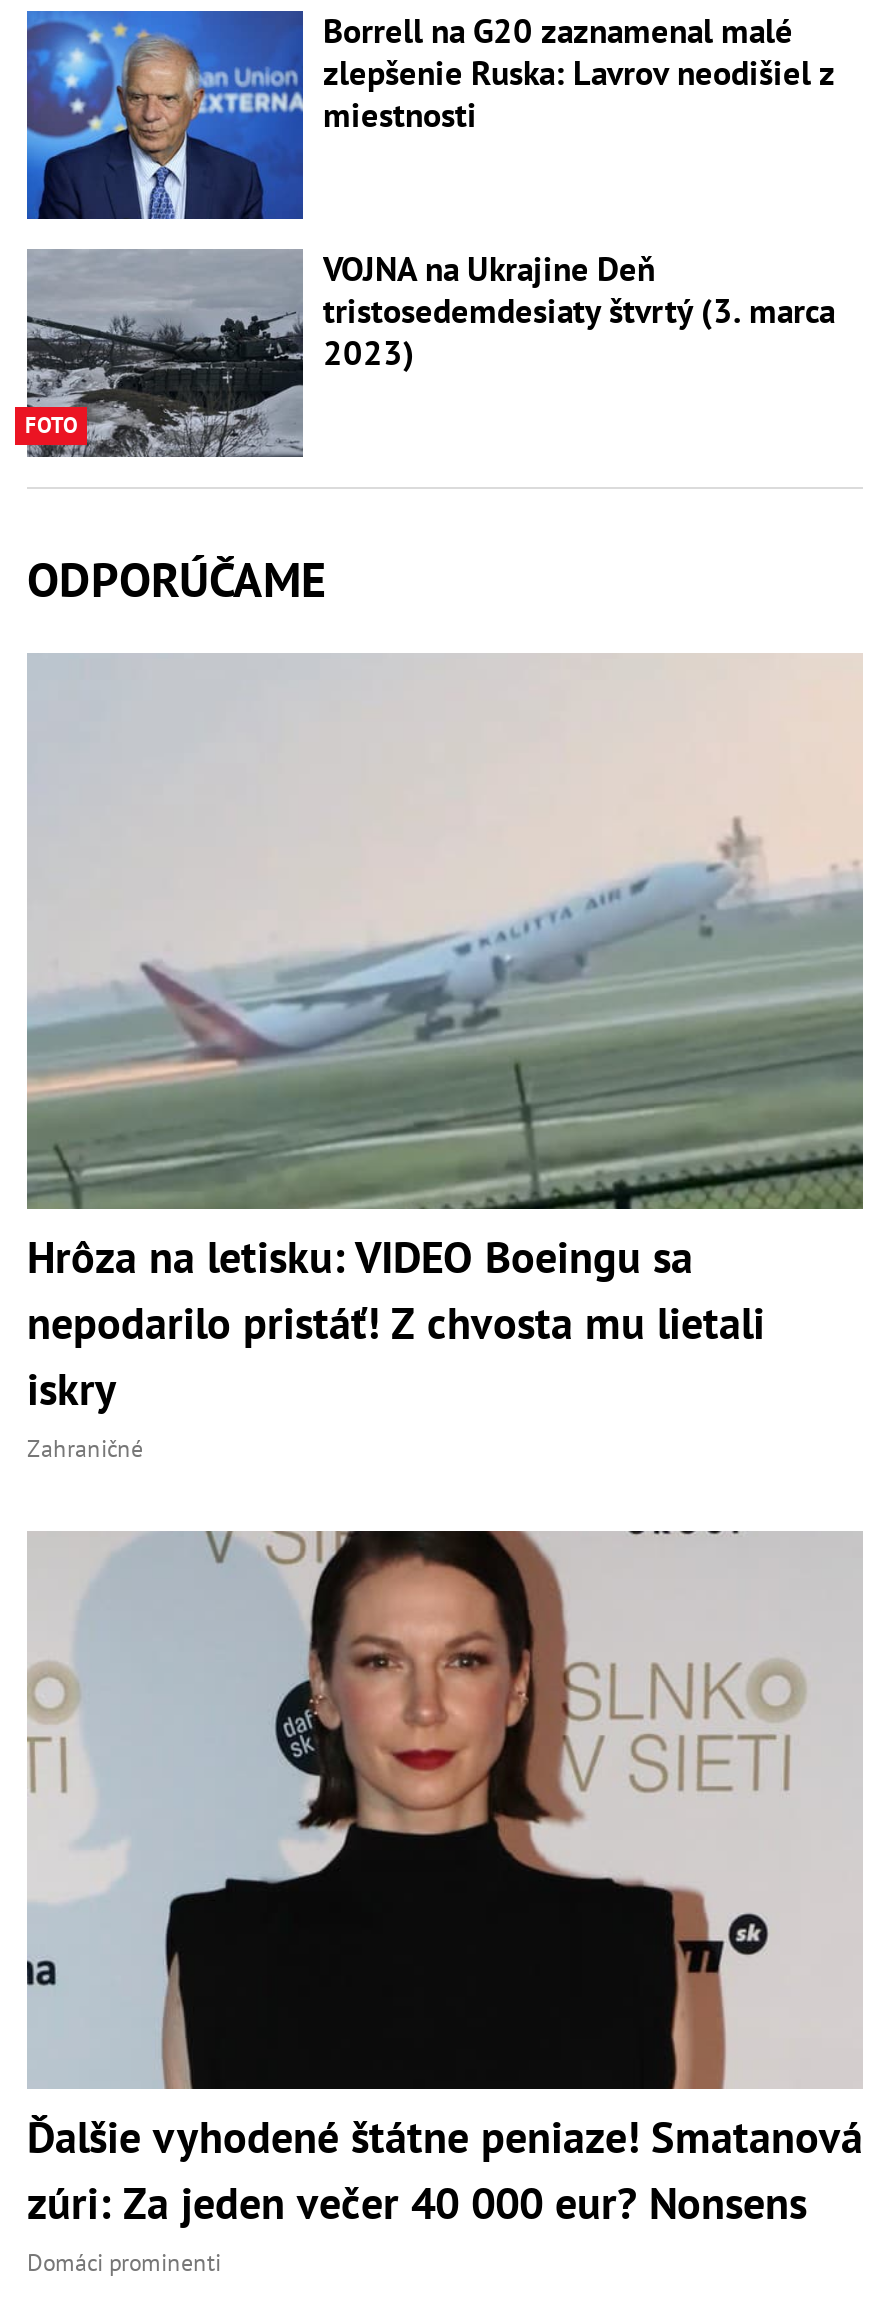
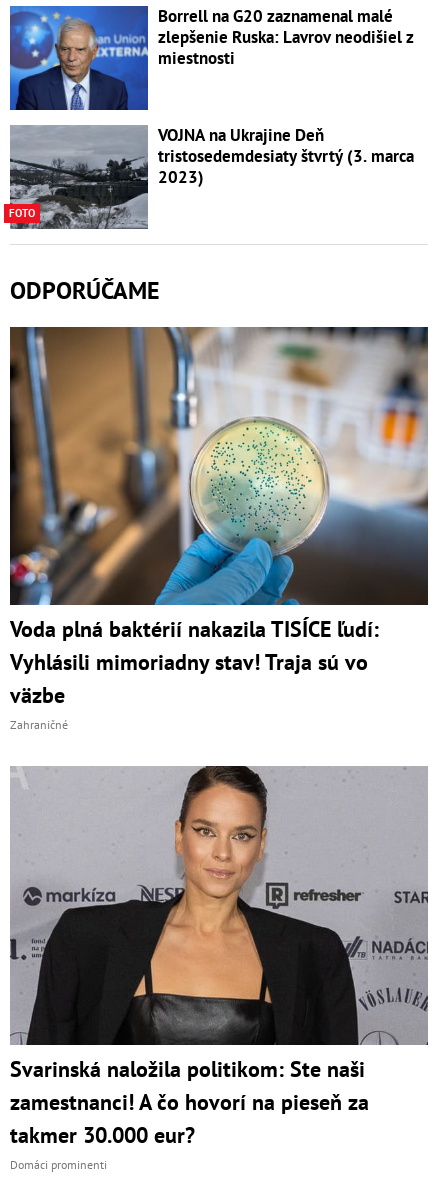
- [image]
- Hrôza na letisku: VIDEO Boeingu sa
- nepodarilo pristáť! Z chvosta mu lietali
- iskry
+ [image]
+ Voda plná baktérií nakazila TISÍCE ľudí:
+ Vyhlásili mimoriadny stav! Traja sú vo
+ väzbe

- [image]
- Ďalšie vyhodené štátne peniaze! Smatanová
- zúri: Za jeden večer 40 000 eur? Nonsens
+ [image]
+ Svarinská naložila politikom: Ste naši
+ zamestnanci! A čo hovorí na pieseň za
+ takmer 30.000 eur?
